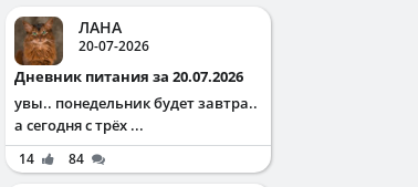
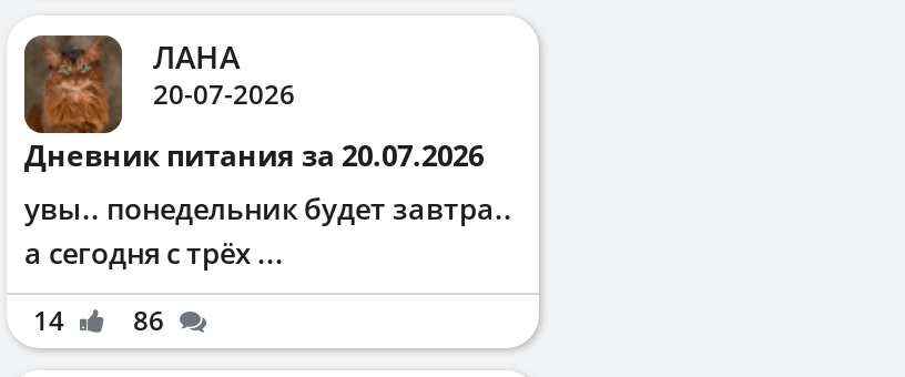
- 14 84
+ 14 86
